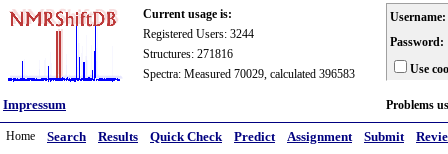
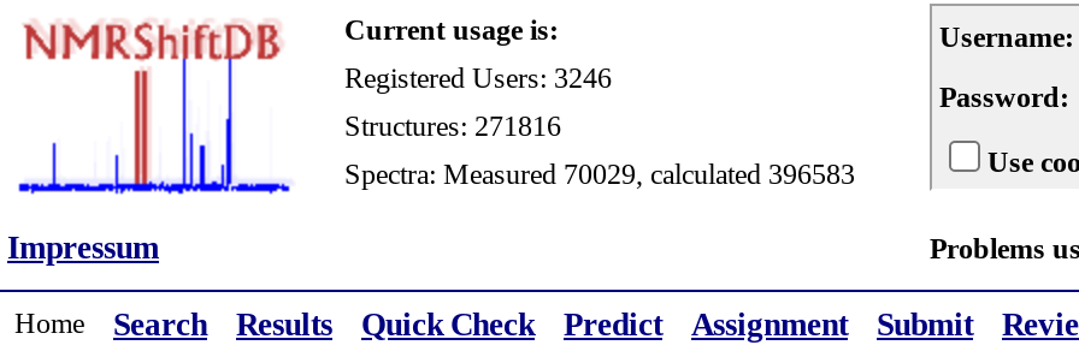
- Registered Users: 3244
+ Registered Users: 3246
